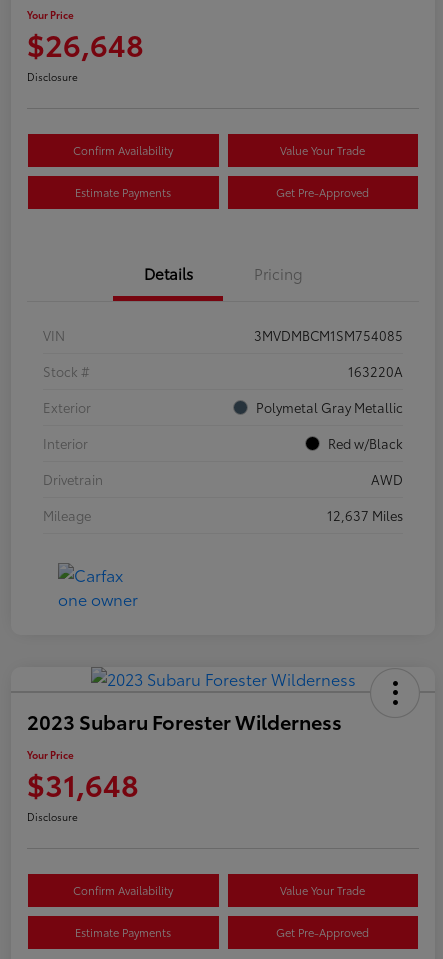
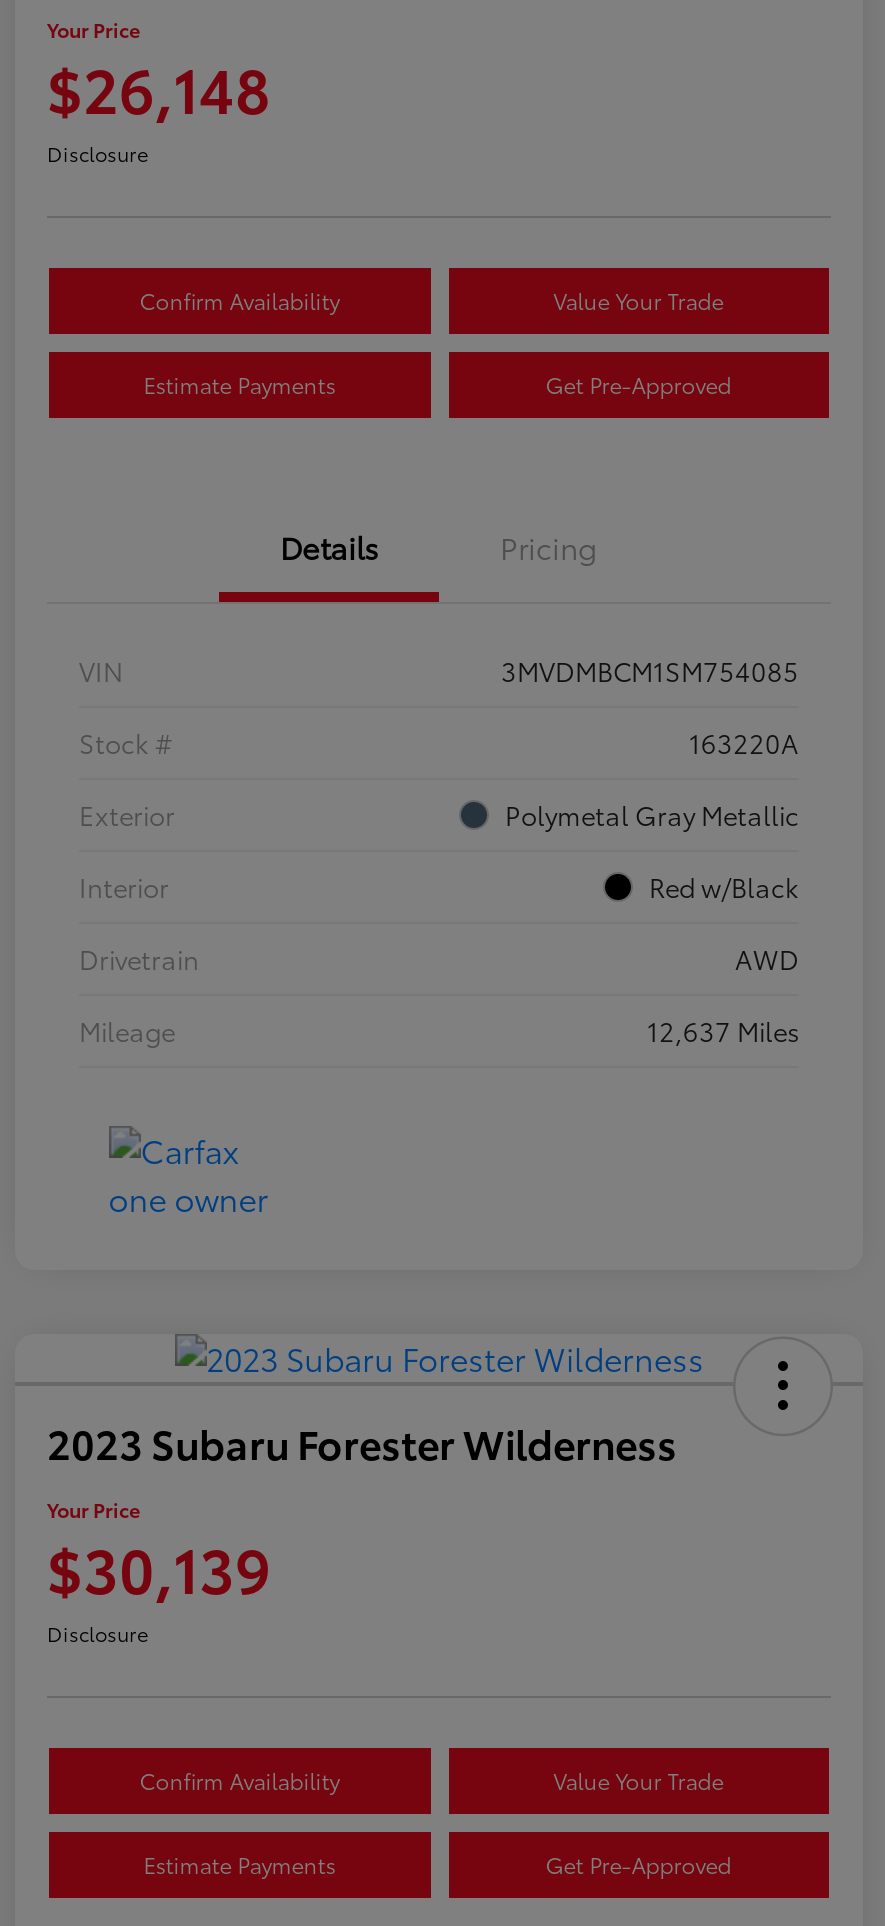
- $26,648
+ $26,148

- $31,648
+ $30,139
